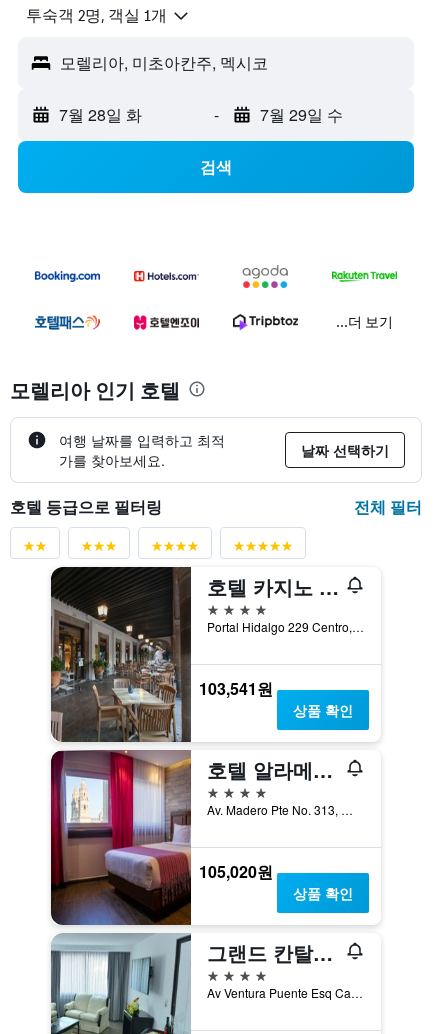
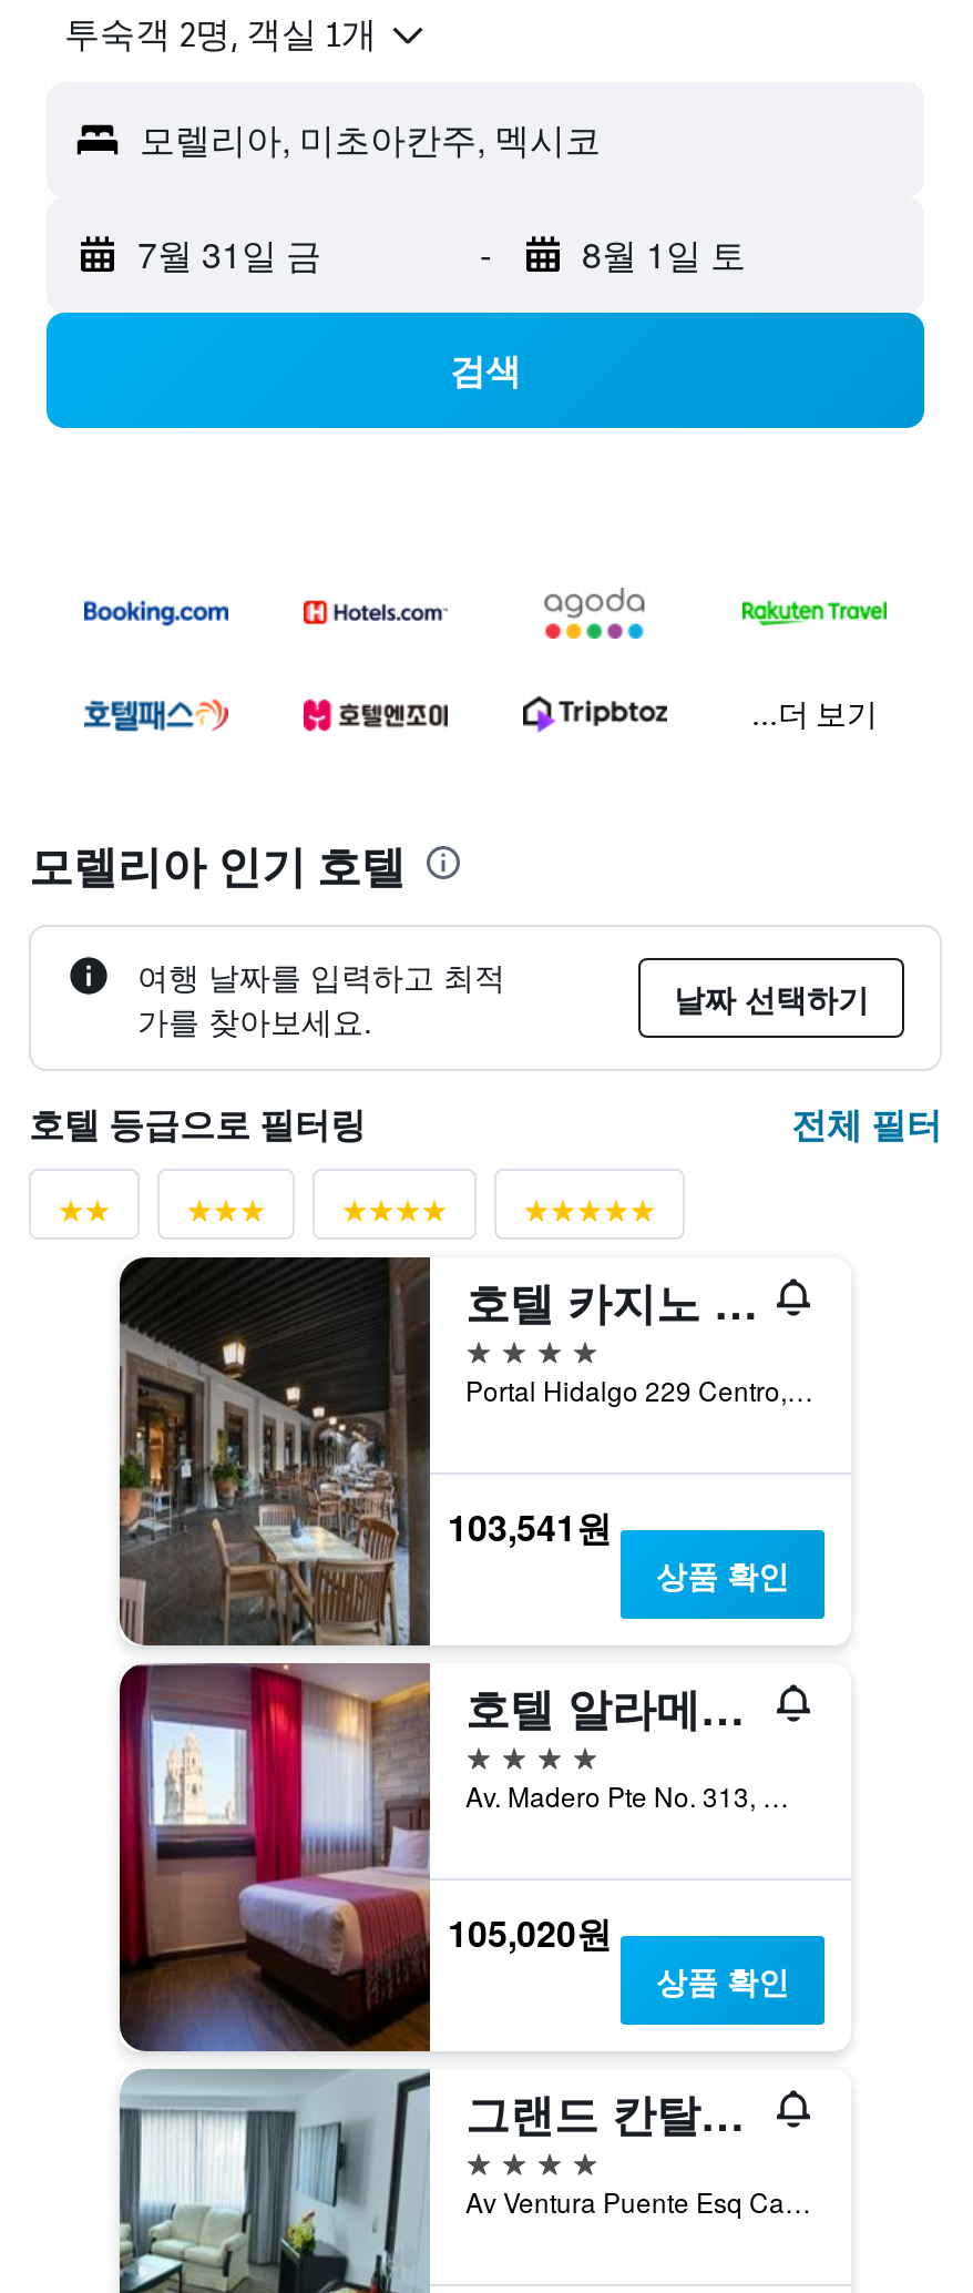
- 7월 28일 화
+ 7월 31일 금

- 7월 29일 수
+ 8월 1일 토
